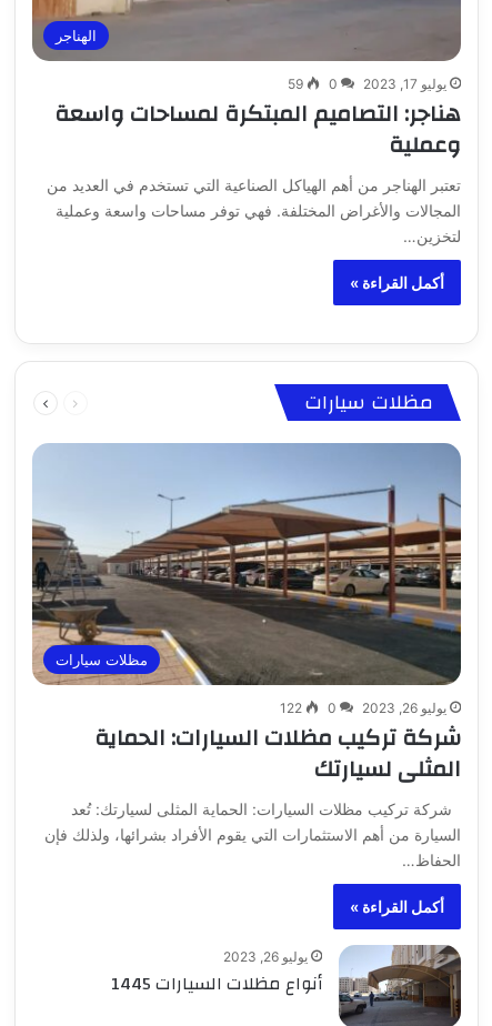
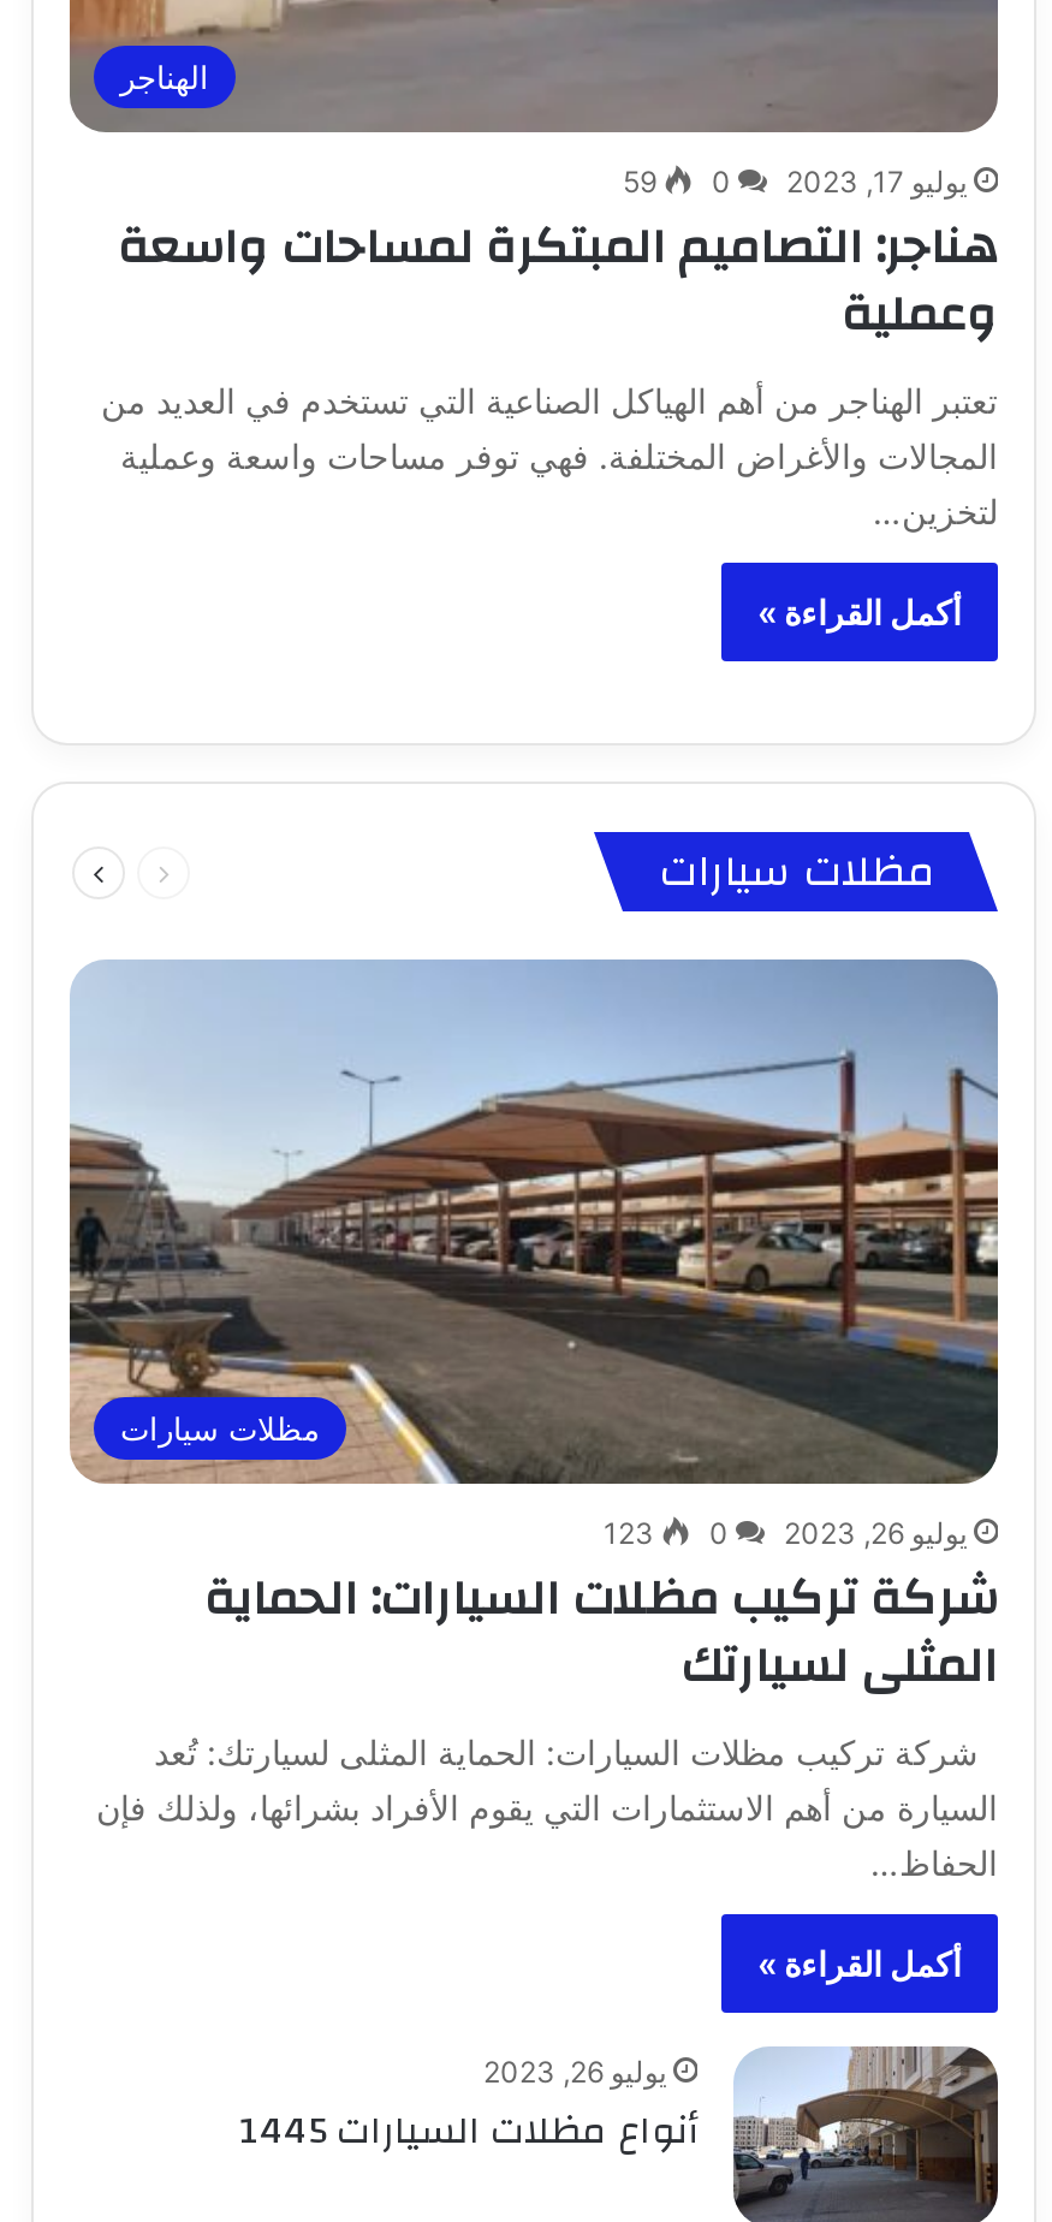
- 122 0
+ 123 0
